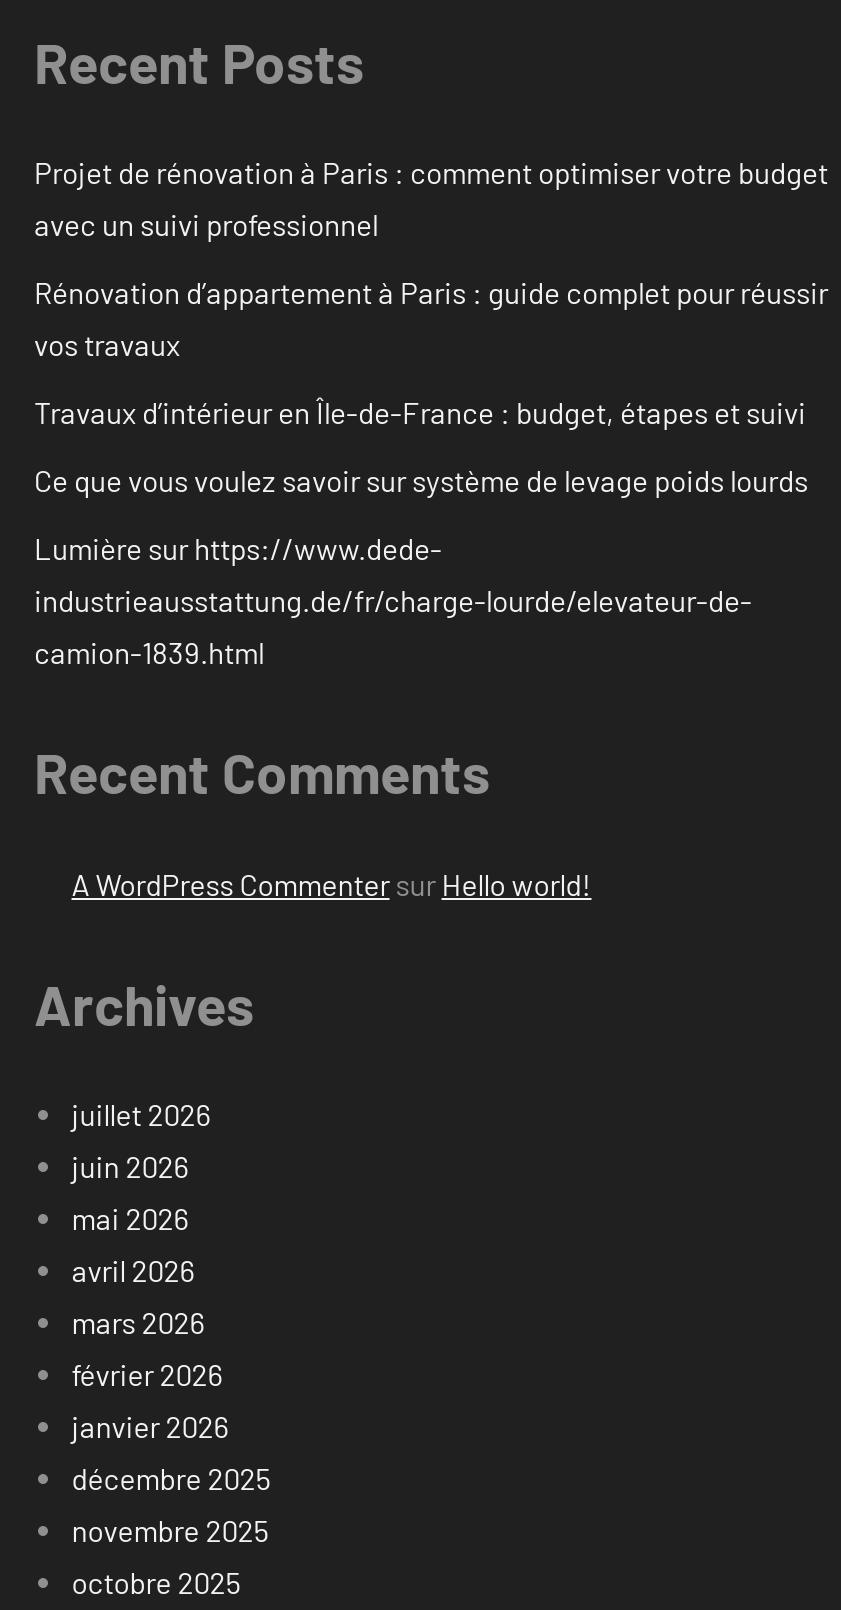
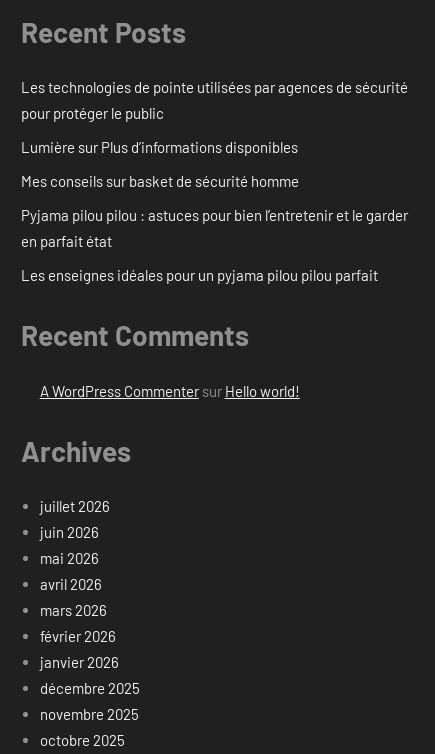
- Projet de rénovation à Paris : comment optimiser votre budget
- avec un suivi professionnel
+ Les technologies de pointe utilisées par agences de sécurité
+ pour protéger le public

- Rénovation d’appartement à Paris : guide complet pour réussir
- vos travaux
+ Lumière sur Plus d’informations disponibles

- Travaux d’intérieur en Île-de-France : budget, étapes et suivi
+ Mes conseils sur basket de sécurité homme

- Ce que vous voulez savoir sur système de levage poids lourds
+ Pyjama pilou pilou : astuces pour bien l’entretenir et le garder
+ en parfait état

- Lumière sur https://www.dede-
- industrieausstattung.de/fr/charge-lourde/elevateur-de-
- camion-1839.html
+ Les enseignes idéales pour un pyjama pilou pilou parfait
